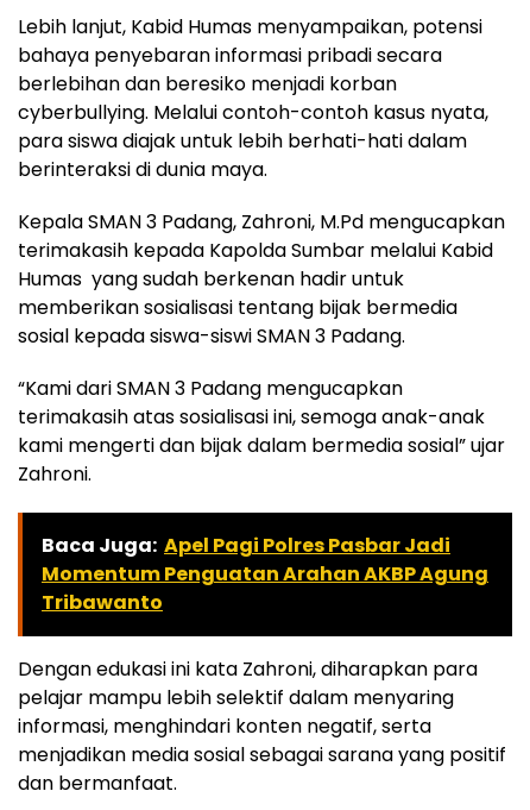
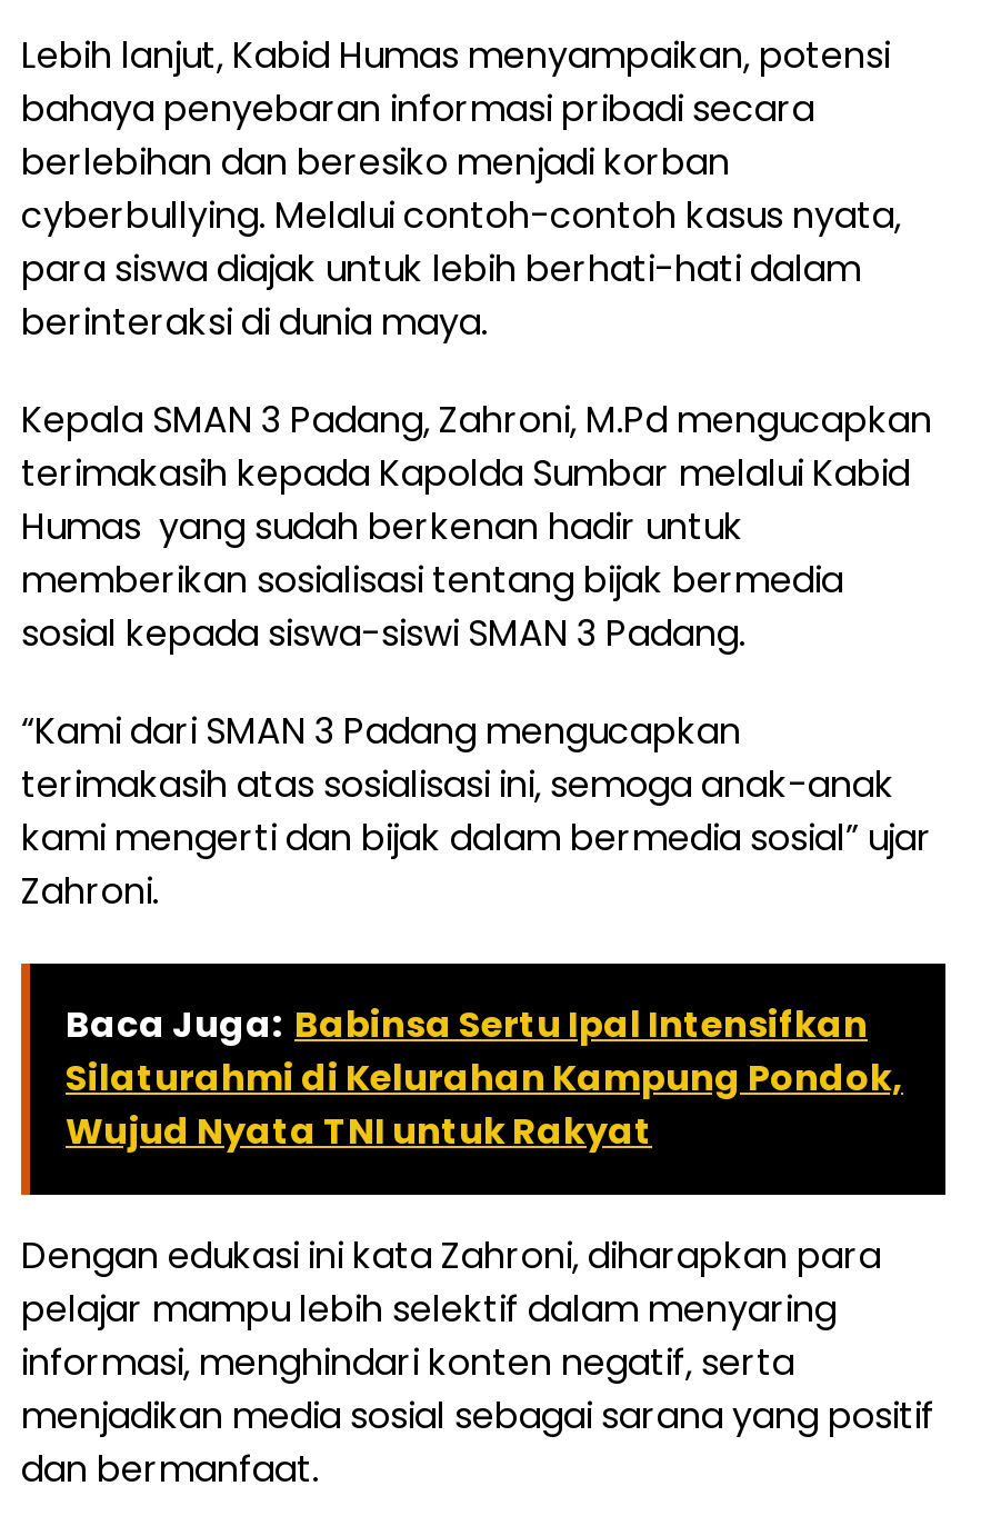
- Baca Juga: Apel Pagi Polres Pasbar Jadi
- Momentum Penguatan Arahan AKBP Agung
- Tribawanto
+ Baca Juga: Babinsa Sertu Ipal Intensifkan
+ Silaturahmi di Kelurahan Kampung Pondok,
+ Wujud Nyata TNI untuk Rakyat
